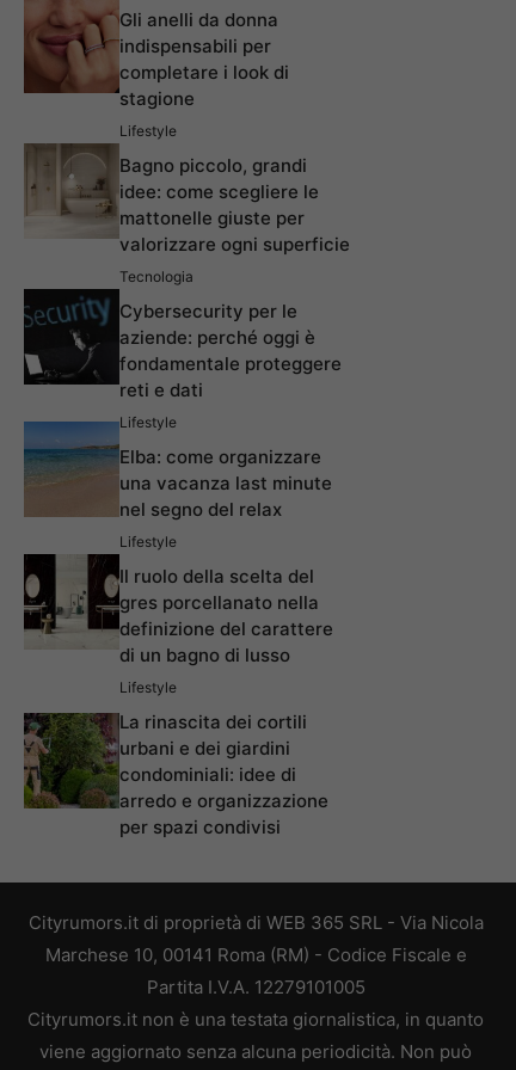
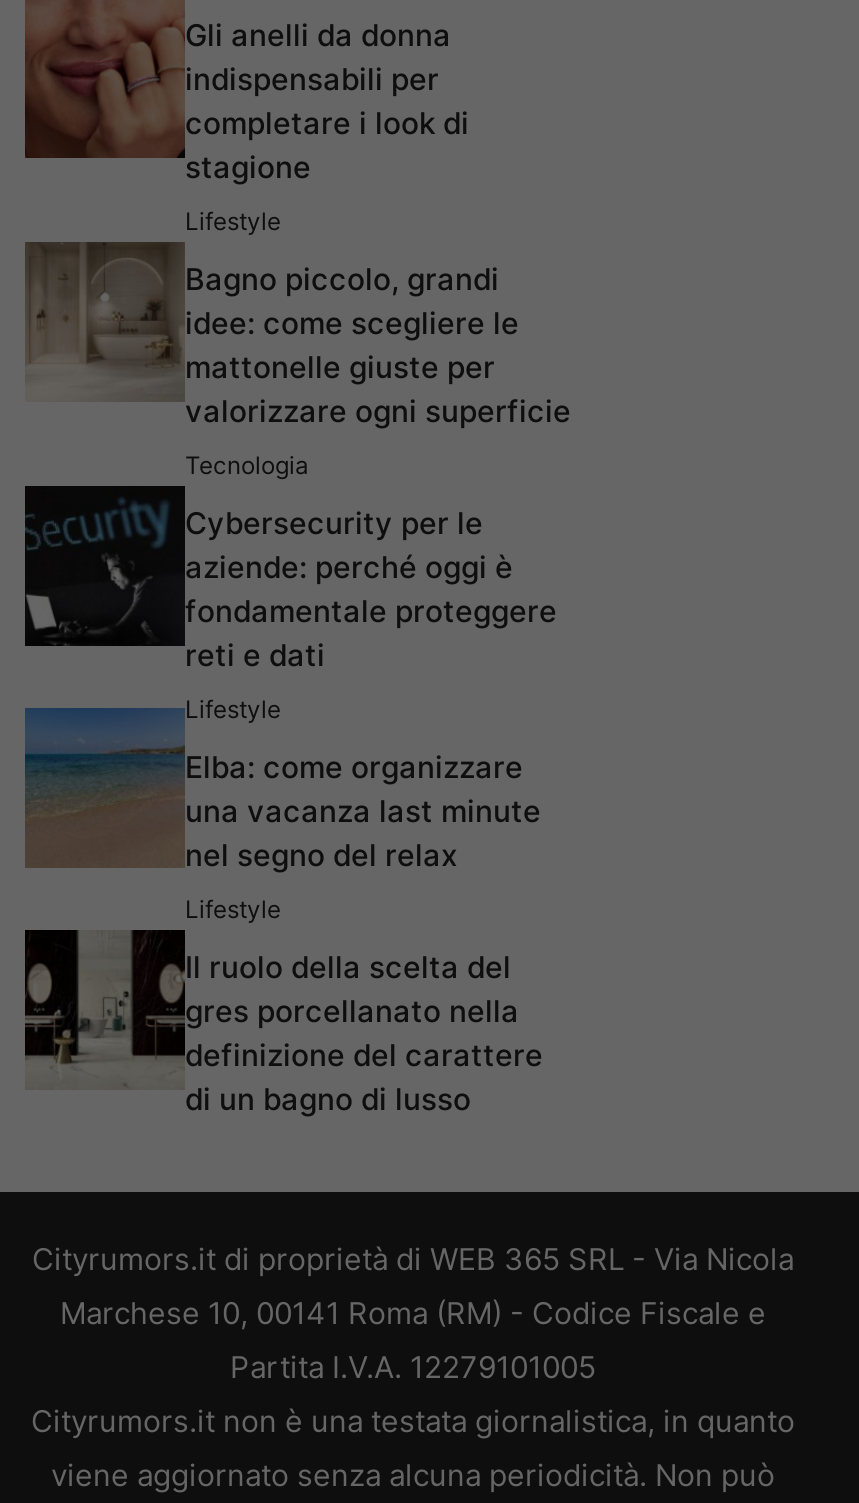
- [image]
- Lifestyle
- La rinascita dei cortili
- urbani e dei giardini
- condominiali: idee di
- arredo e organizzazione
- per spazi condivisi
